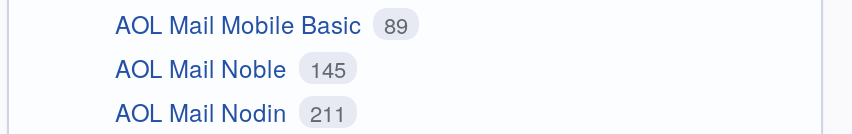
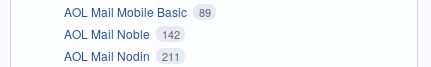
- AOL Mail Noble 145
+ AOL Mail Noble 142
